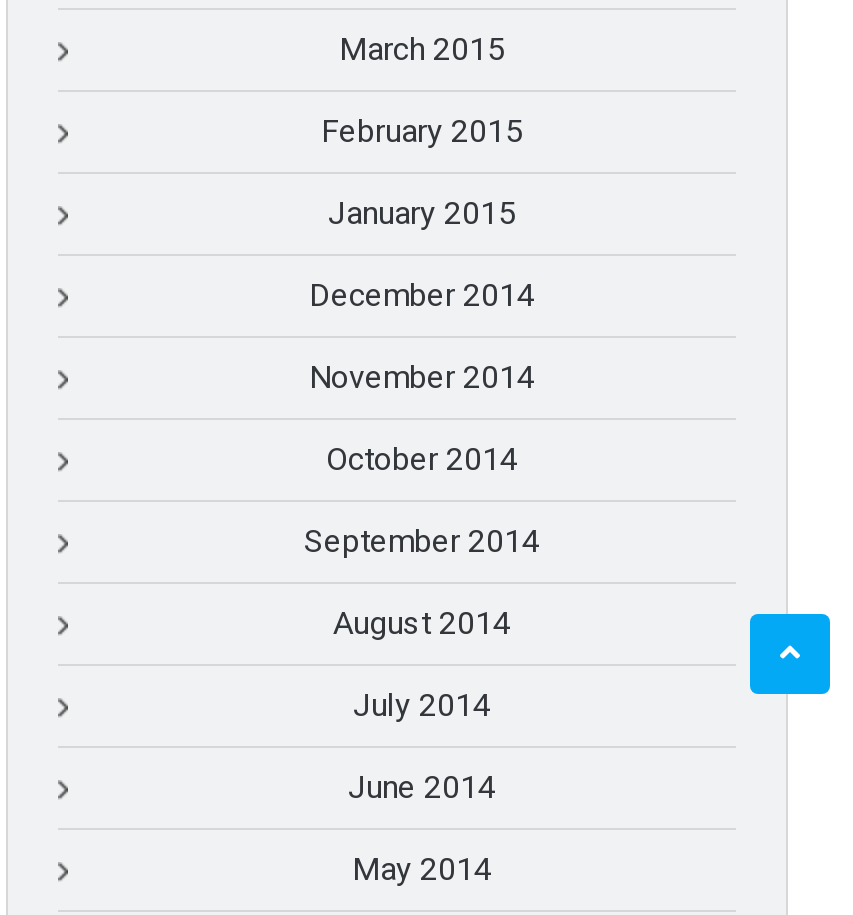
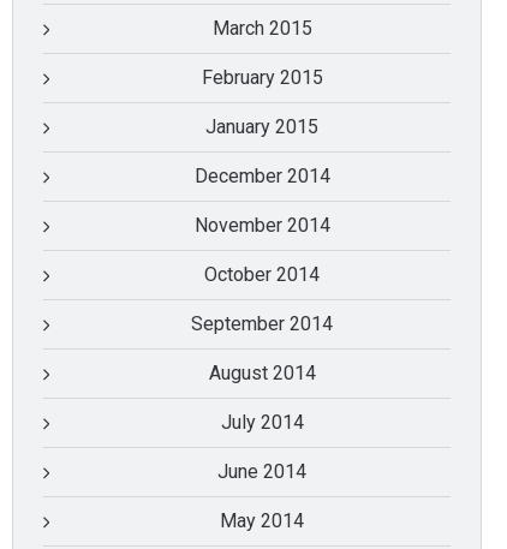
- [image]
